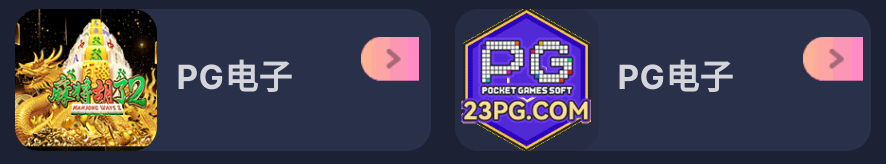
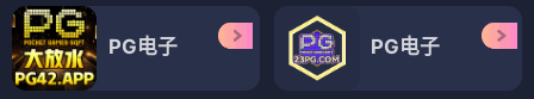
- [image]
+ [image]

- [image]
+ [image]
